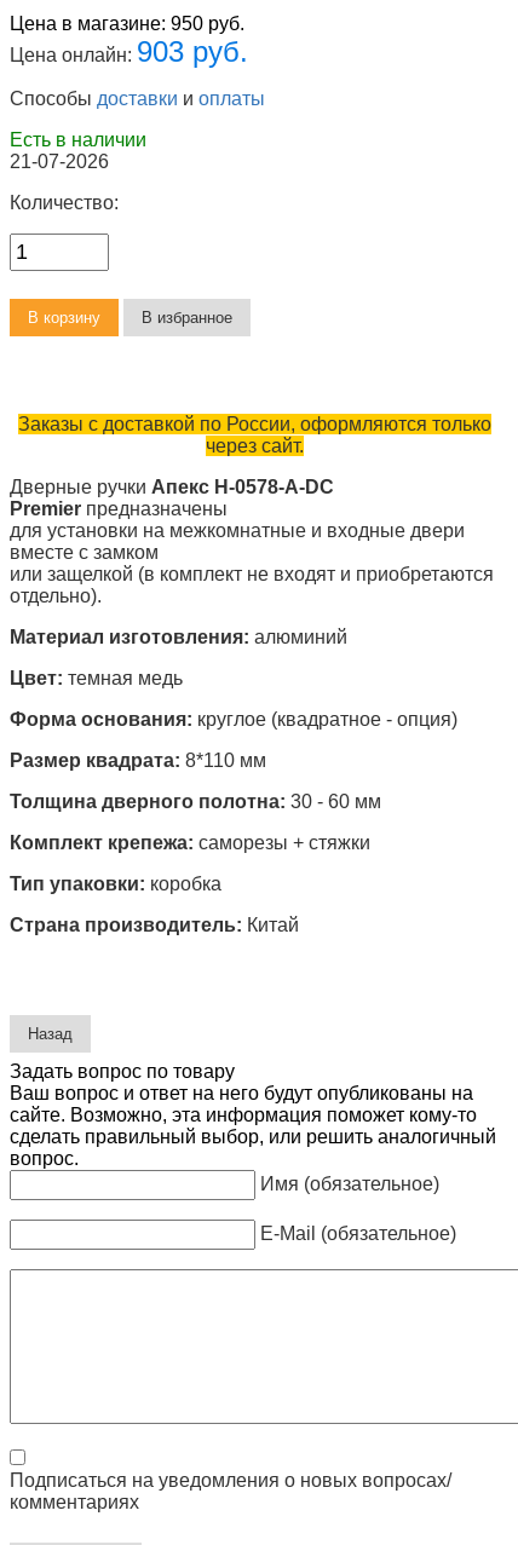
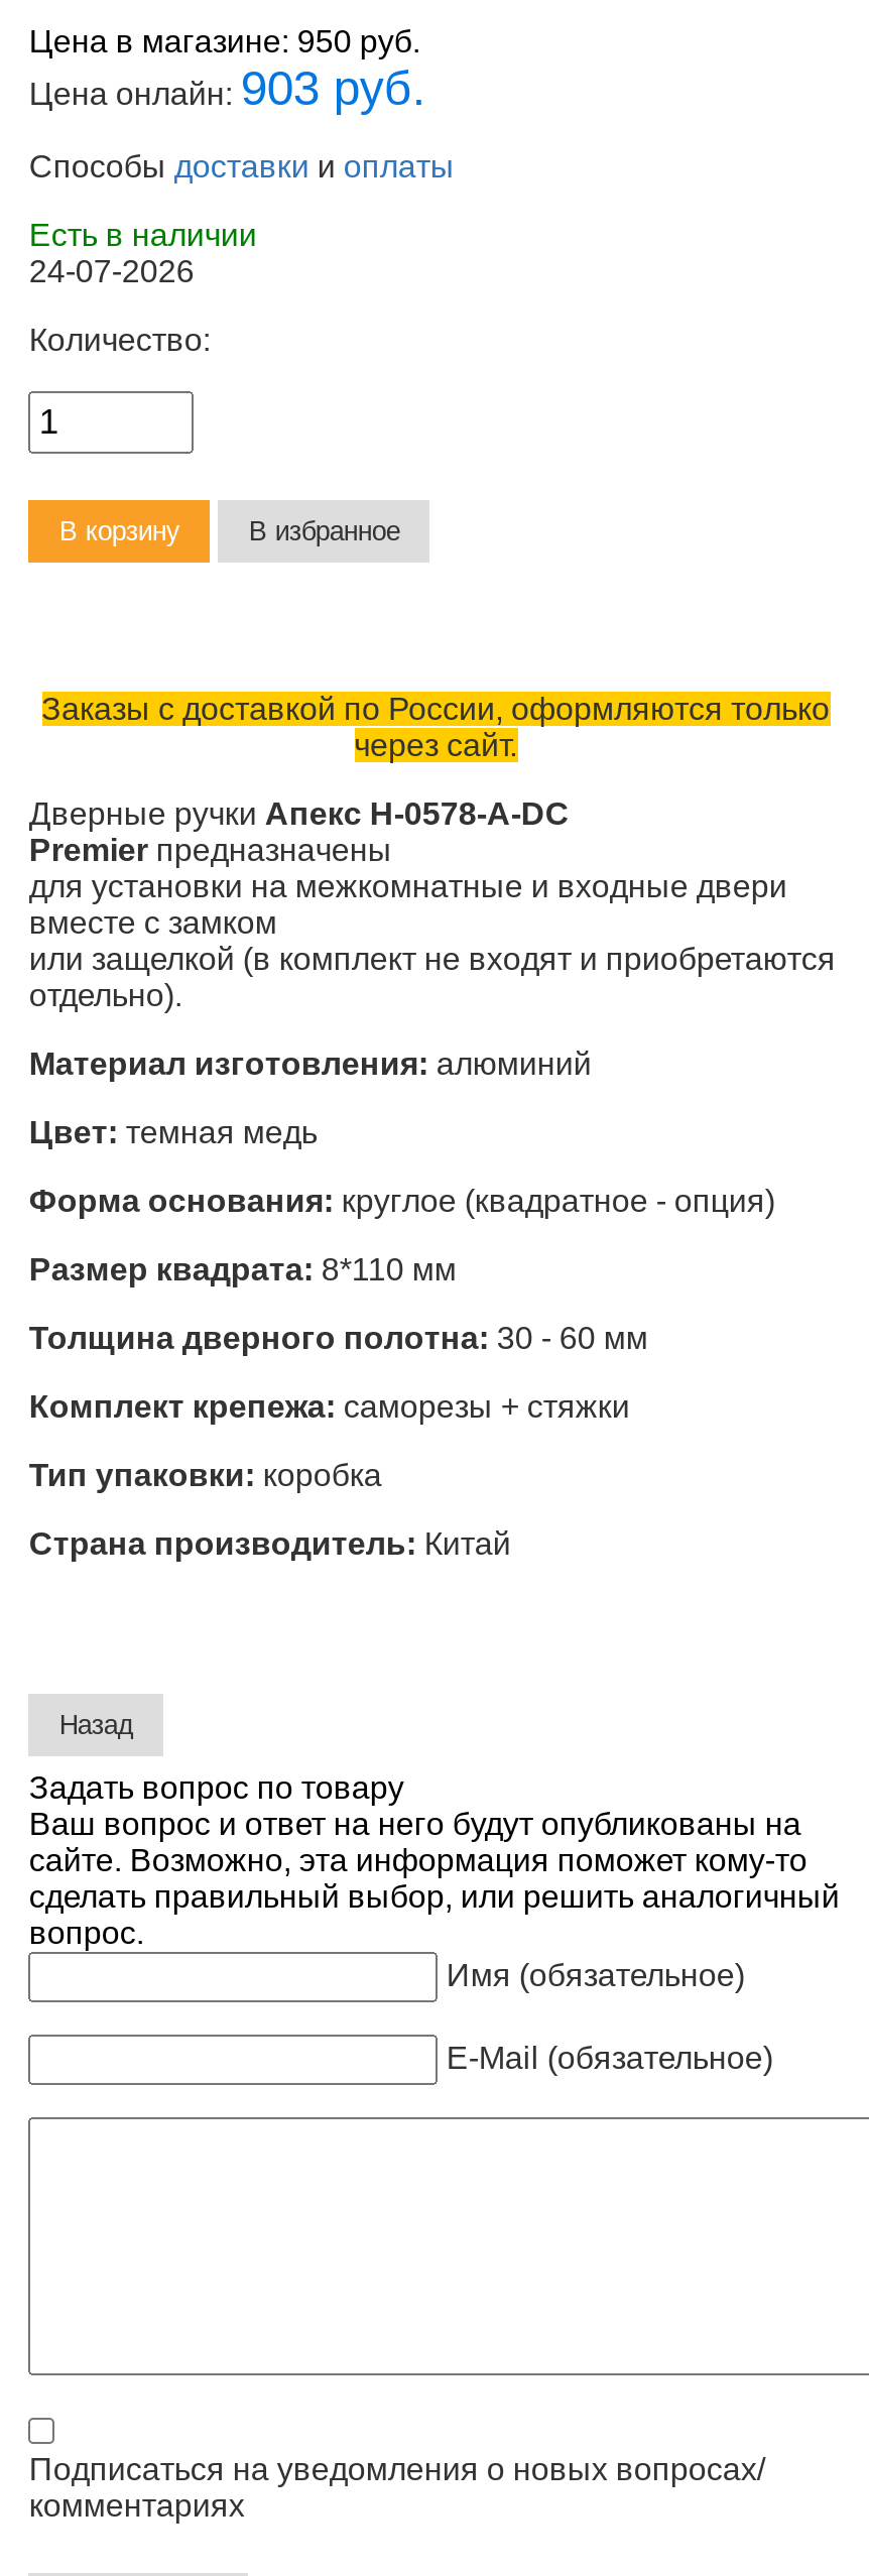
- 21-07-2026
+ 24-07-2026
